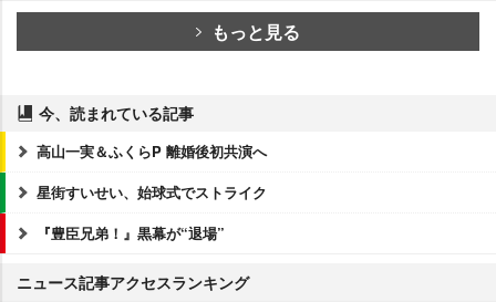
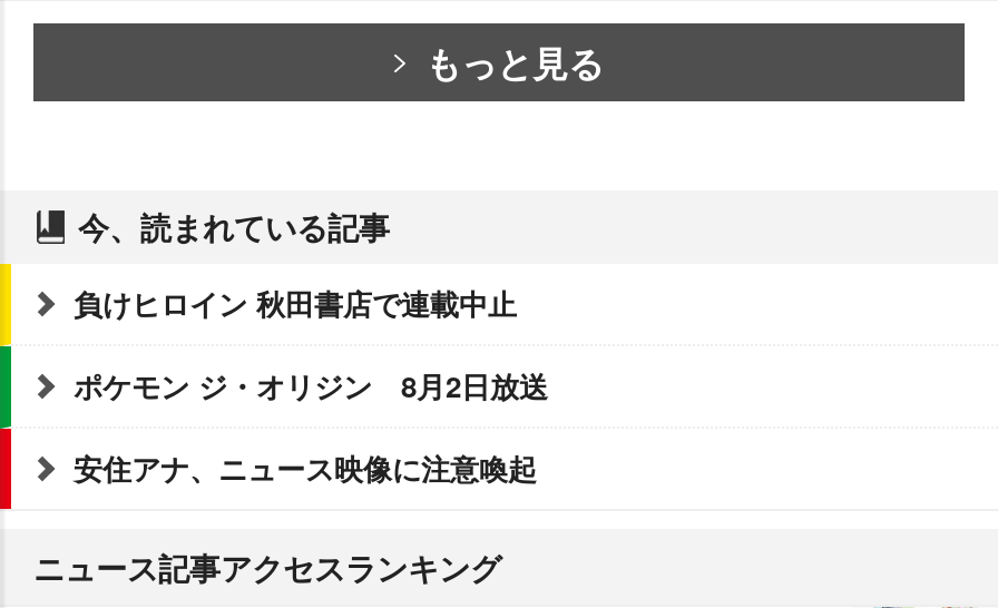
- 高山一実＆ふくらP 離婚後初共演へ
+ 負けヒロイン 秋田書店で連載中止

- 星街すいせい、始球式でストライク
+ ポケモン ジ・オリジン 8月2日放送

- 『豊臣兄弟！』黒幕が“退場”
+ 安住アナ、ニュース映像に注意喚起
